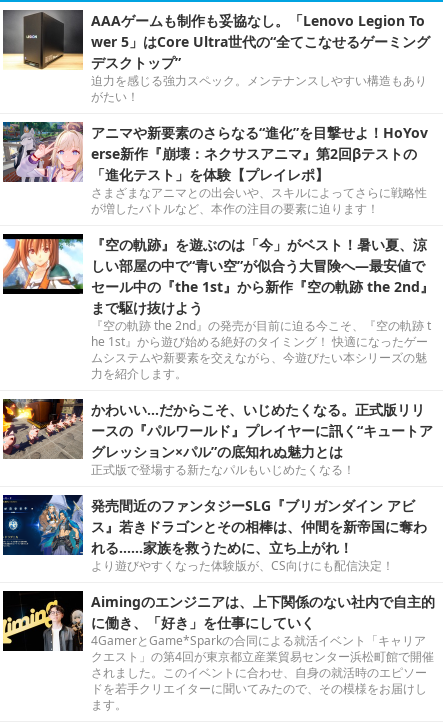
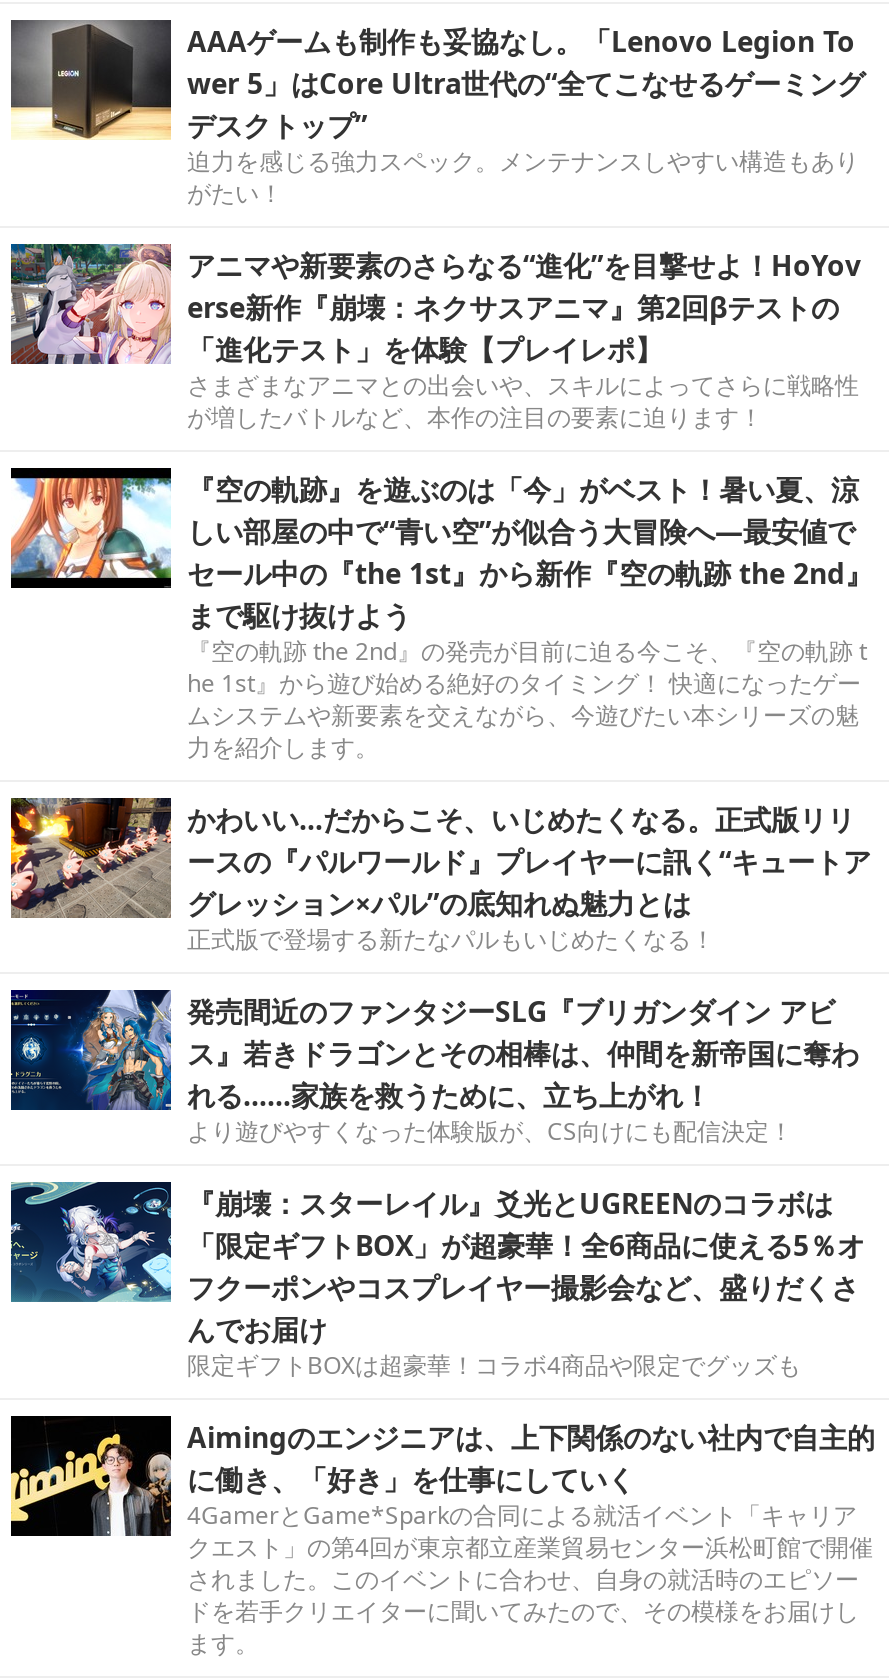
+ [image]
+ 『崩壊：スターレイル』爻光とUGREENのコラボは
+ 「限定ギフトBOX」が超豪華！全6商品に使える5％オ
+ フクーポンやコスプレイヤー撮影会など、盛りだくさ
+ んでお届け
+ 限定ギフトBOXは超豪華！コラボ4商品や限定でグッズも
